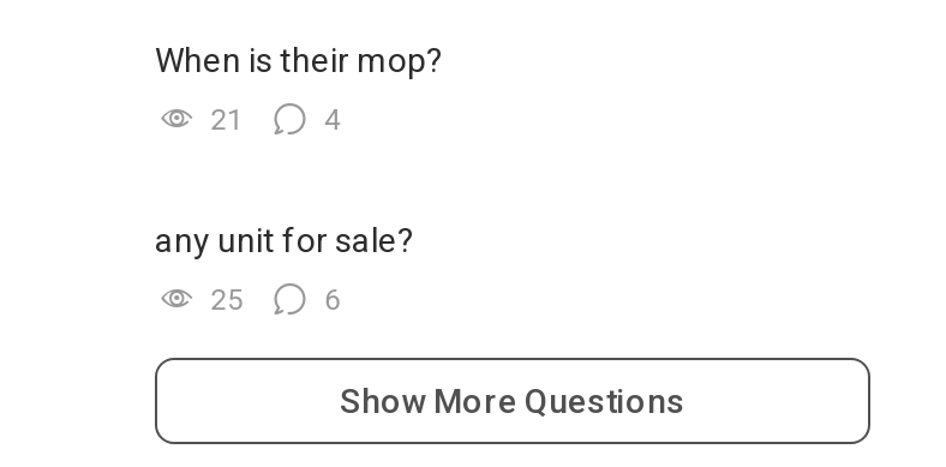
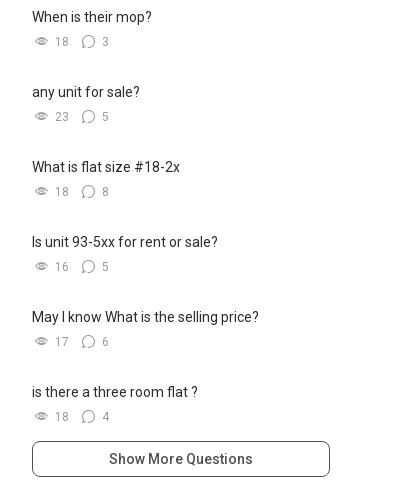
- 21
+ 18

- 4
+ 3

- 25
+ 23
+ 5
+ What is flat size #18-2x
+ 18
+ 8
+ Is unit 93-5xx for rent or sale?
+ 16
+ 5
+ May I know What is the selling price?
+ 17

+ is there a three room flat ?
+ 18
+ 4
